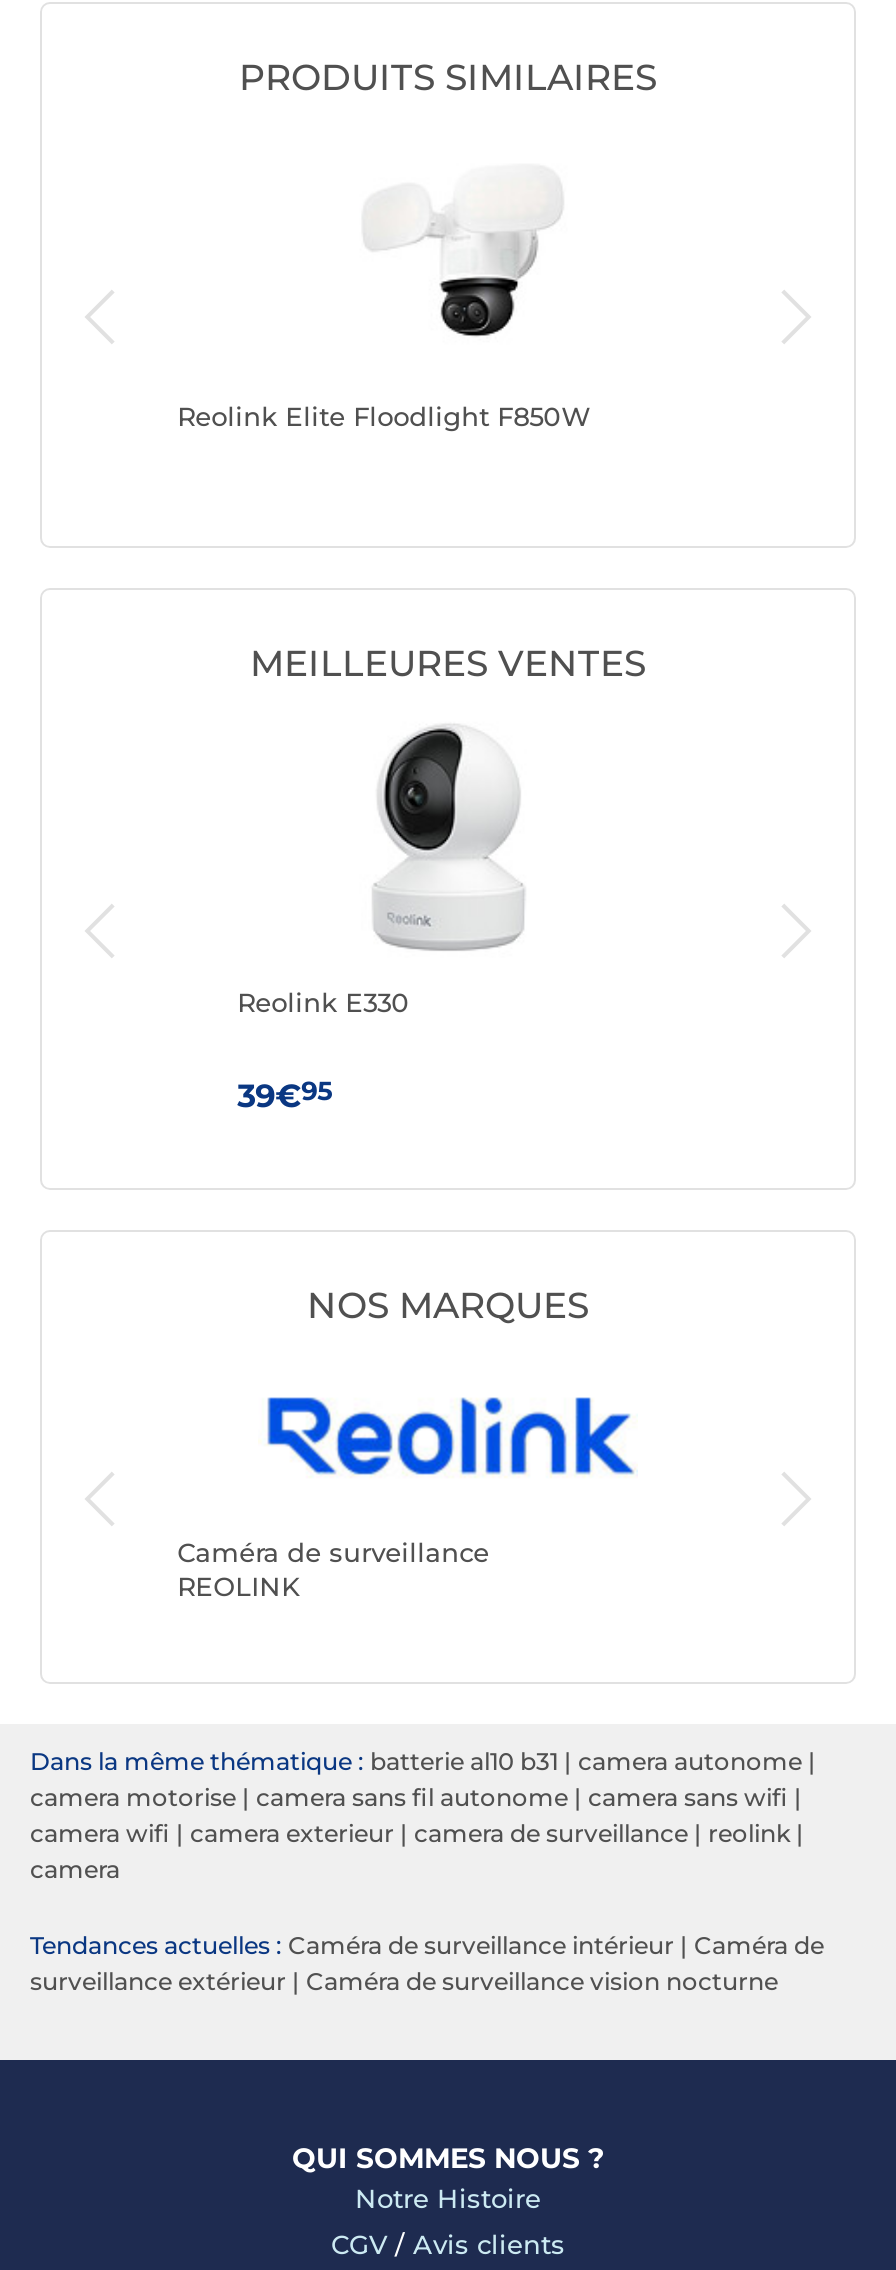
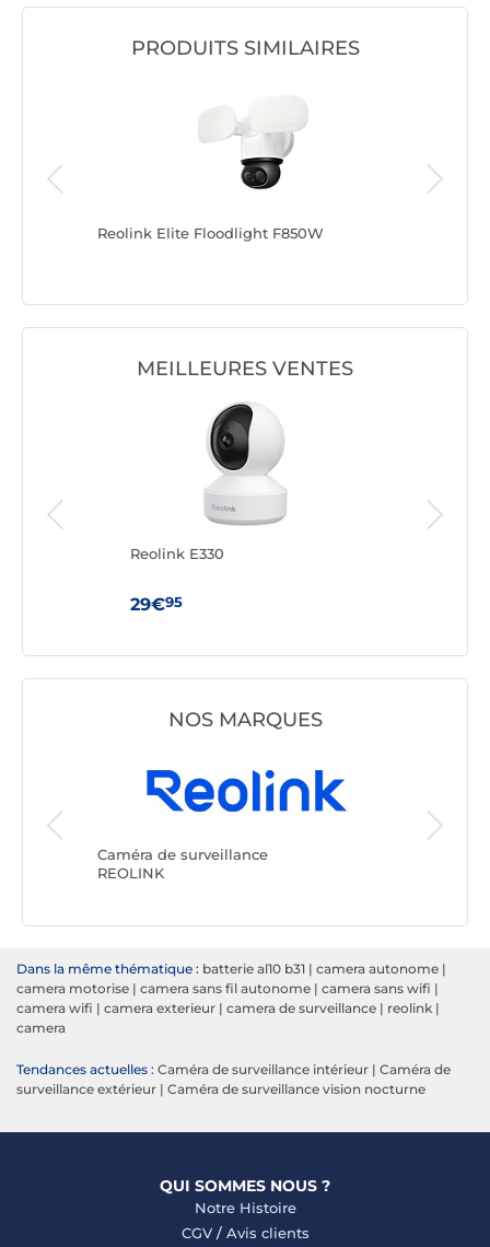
- 39€95
+ 29€95
